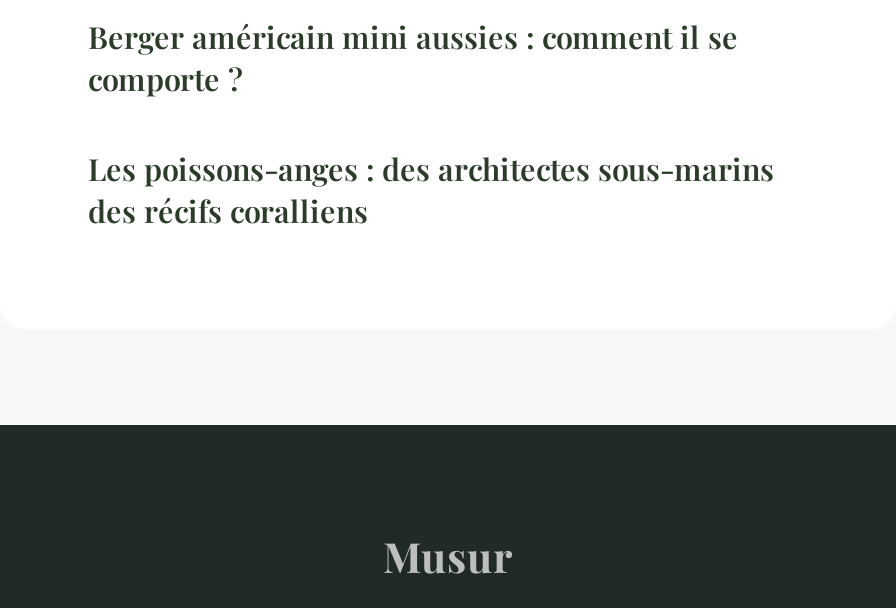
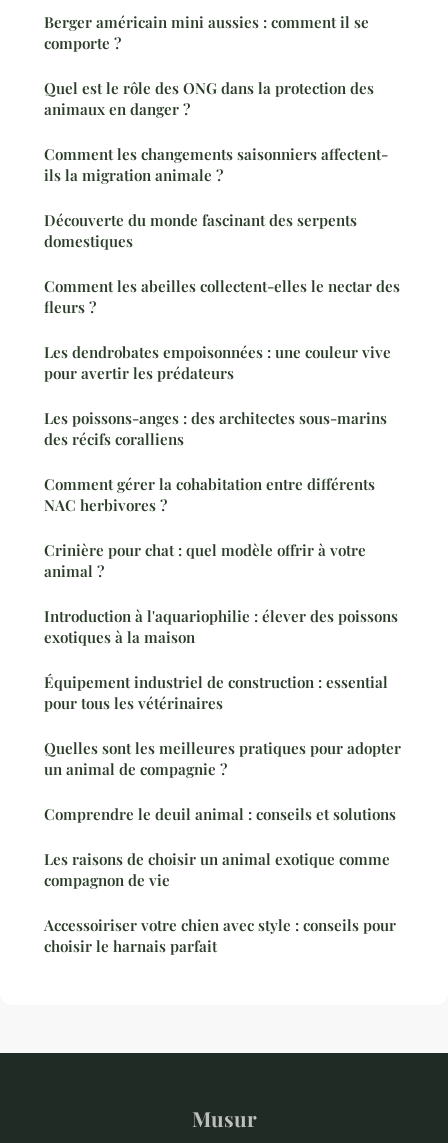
+ Quel est le rôle des ONG dans la protection des
+ animaux en danger ?
+ Comment les changements saisonniers affectent-
+ ils la migration animale ?
+ Découverte du monde fascinant des serpents
+ domestiques
+ Comment les abeilles collectent-elles le nectar des
+ fleurs ?
+ Les dendrobates empoisonnées : une couleur vive
+ pour avertir les prédateurs

+ Comment gérer la cohabitation entre différents
+ NAC herbivores ?
+ Crinière pour chat : quel modèle offrir à votre
+ animal ?
+ Introduction à l'aquariophilie : élever des poissons
+ exotiques à la maison
+ Équipement industriel de construction : essential
+ pour tous les vétérinaires
+ Quelles sont les meilleures pratiques pour adopter
+ un animal de compagnie ?
+ Comprendre le deuil animal : conseils et solutions
+ Les raisons de choisir un animal exotique comme
+ compagnon de vie
+ Accessoiriser votre chien avec style : conseils pour
+ choisir le harnais parfait
